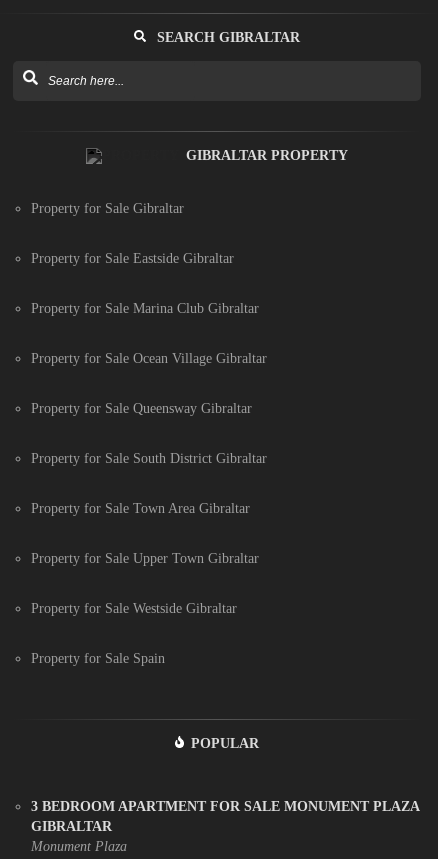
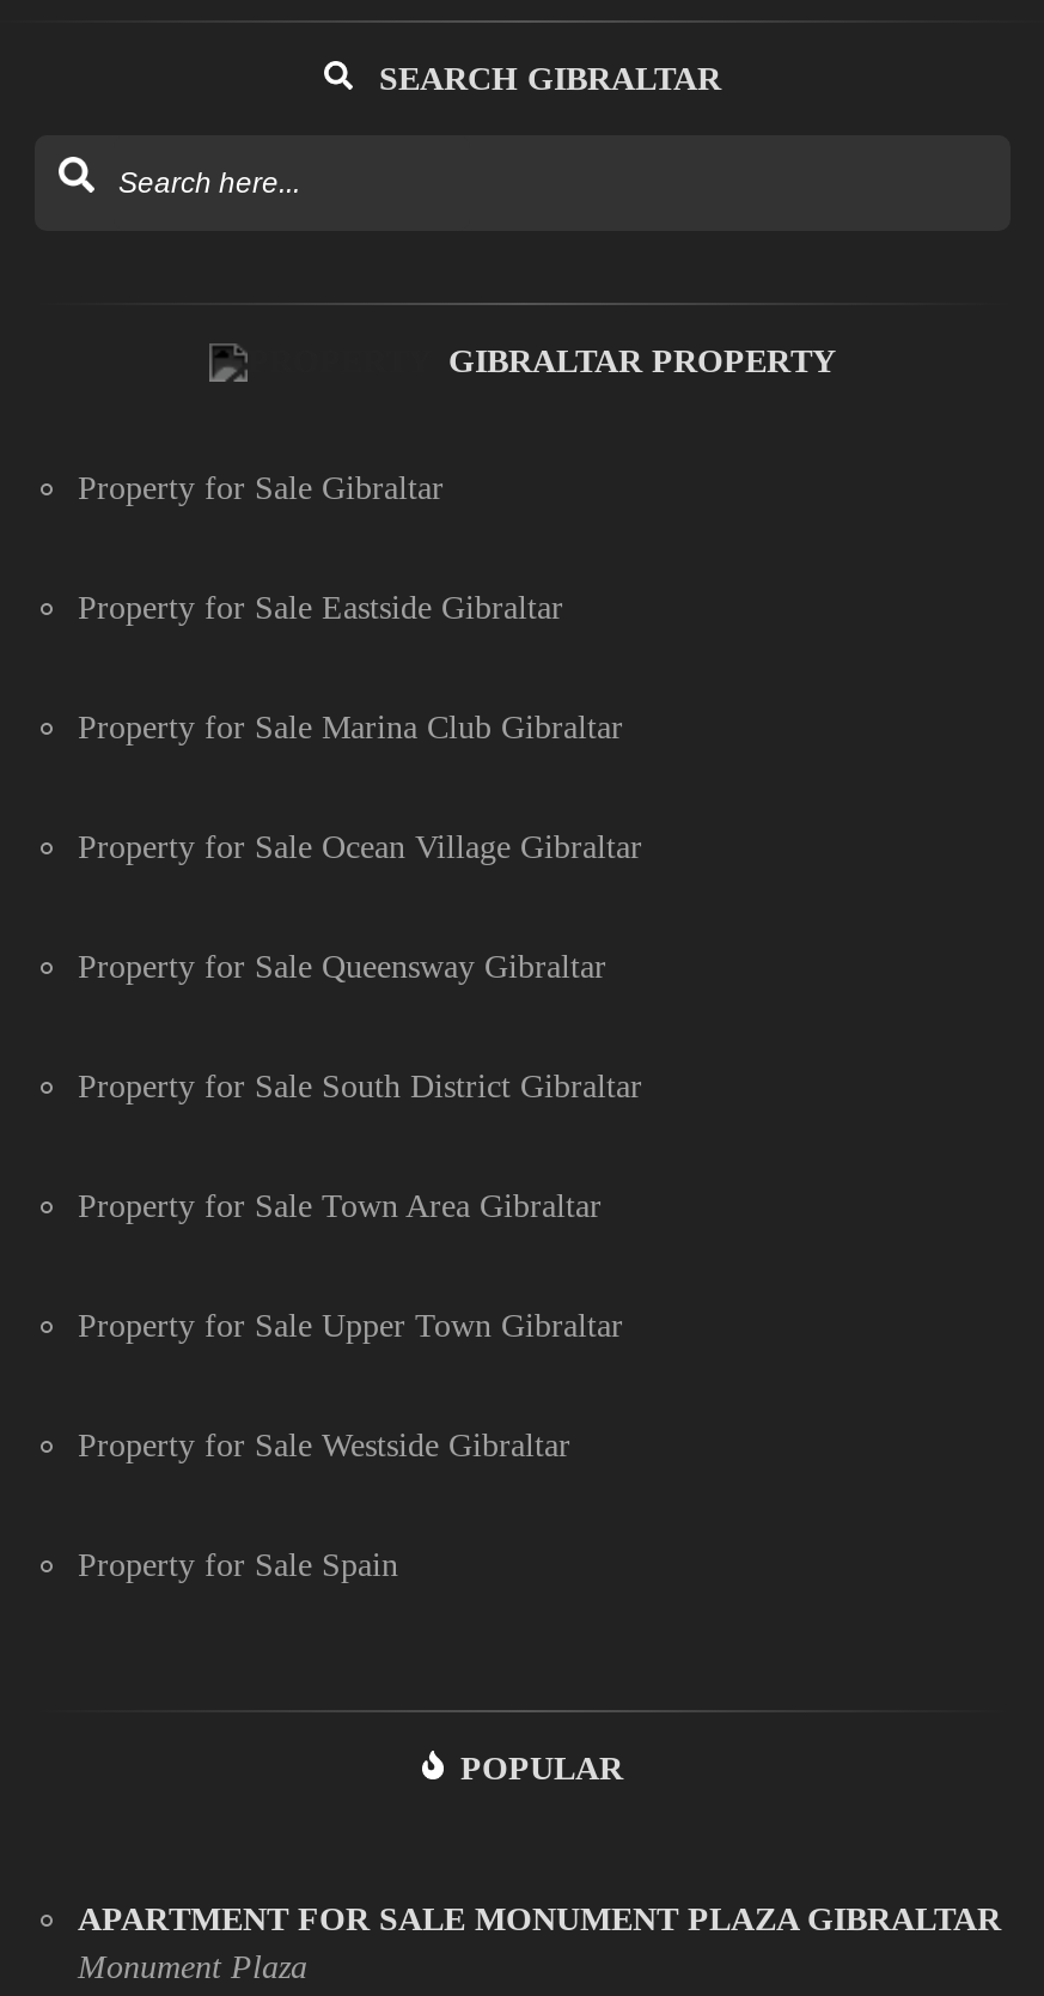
- 3 BEDROOM APARTMENT FOR SALE MONUMENT PLAZA
- GIBRALTAR
+ APARTMENT FOR SALE MONUMENT PLAZA GIBRALTAR
